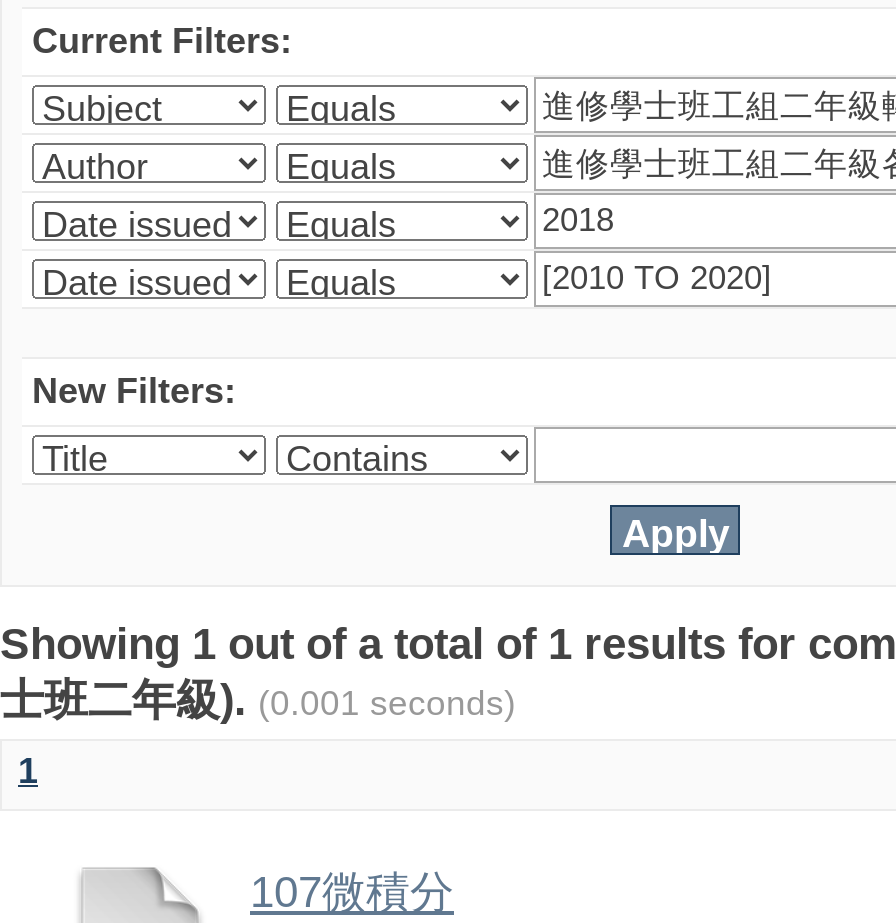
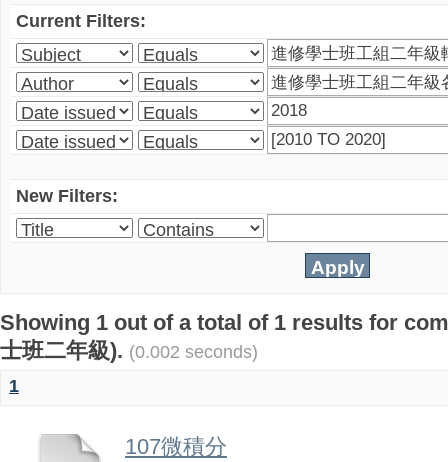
- 士班二年級). (0.001 seconds)
+ 士班二年級). (0.002 seconds)
